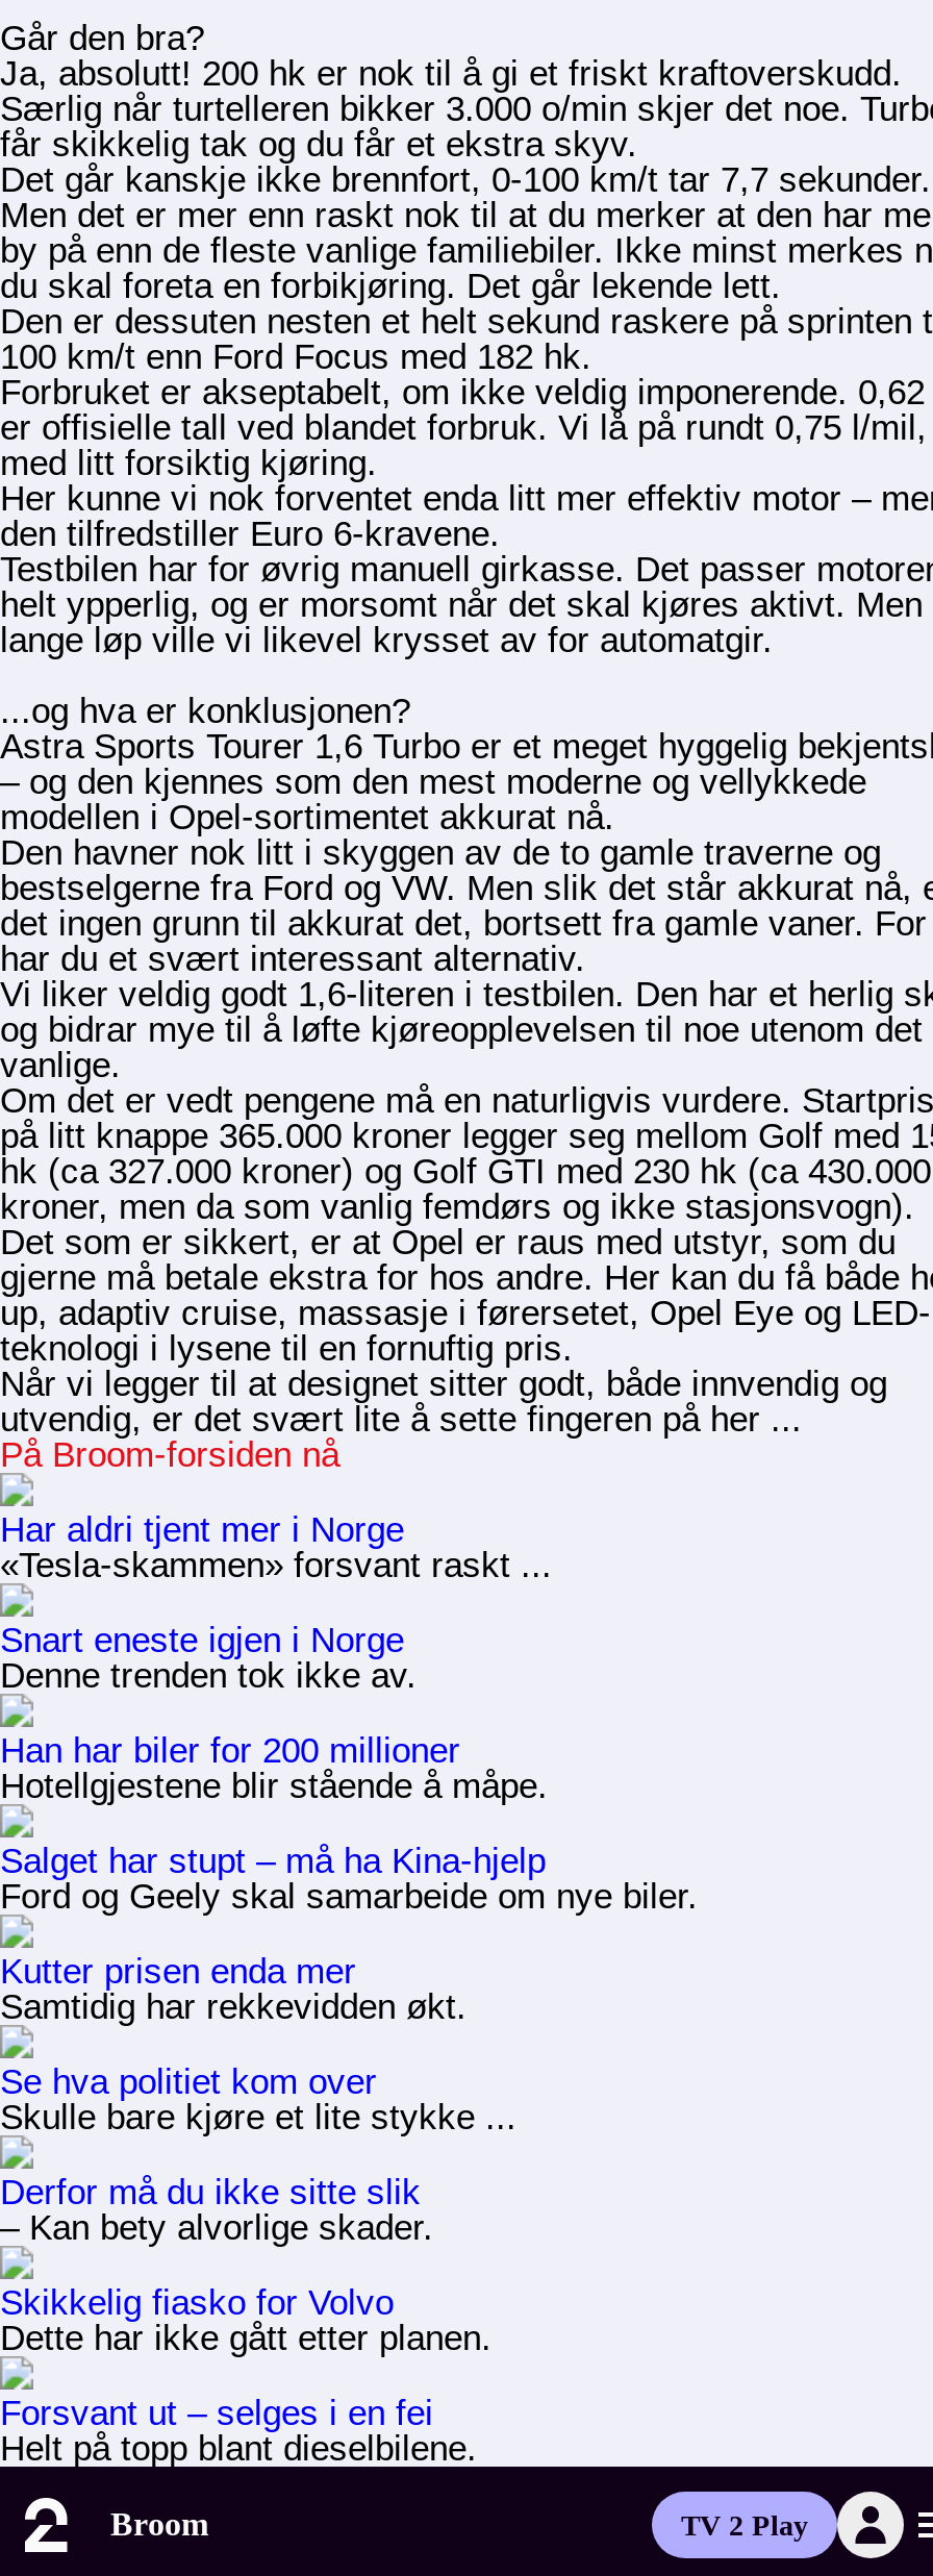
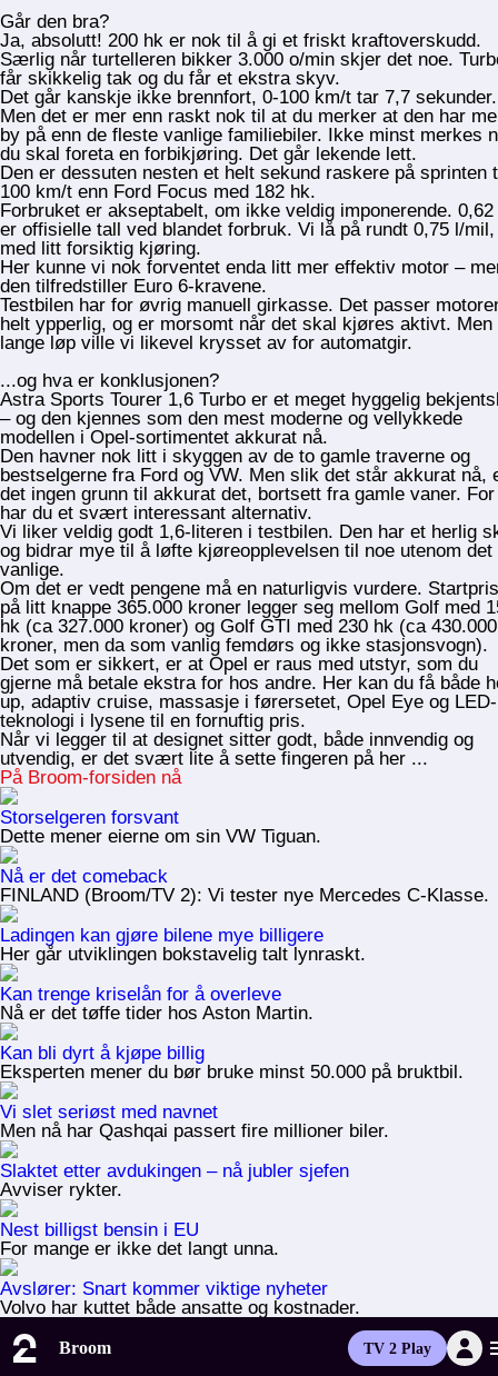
- Har aldri tjent mer i Norge
- «Tesla-skammen» forsvant raskt ...
+ Storselgeren forsvant
+ Dette mener eierne om sin VW Tiguan.

- Snart eneste igjen i Norge
- Denne trenden tok ikke av.
+ Nå er det comeback
+ FINLAND (Broom/TV 2): Vi tester nye Mercedes C-Klasse.

- Han har biler for 200 millioner
- Hotellgjestene blir stående å måpe.
+ Ladingen kan gjøre bilene mye billigere
+ Her går utviklingen bokstavelig talt lynraskt.

- Salget har stupt – må ha Kina-hjelp
- Ford og Geely skal samarbeide om nye biler.
+ Kan trenge kriselån for å overleve
+ Nå er det tøffe tider hos Aston Martin.

- Kutter prisen enda mer
- Samtidig har rekkevidden økt.
+ Kan bli dyrt å kjøpe billig
+ Eksperten mener du bør bruke minst 50.000 på bruktbil.

- Se hva politiet kom over
- Skulle bare kjøre et lite stykke ...
+ Vi slet seriøst med navnet
+ Men nå har Qashqai passert fire millioner biler.

- Derfor må du ikke sitte slik
- – Kan bety alvorlige skader.
+ Slaktet etter avdukingen – nå jubler sjefen
+ Avviser rykter.

- Skikkelig fiasko for Volvo
- Dette har ikke gått etter planen.
+ Nest billigst bensin i EU
+ For mange er ikke det langt unna.

- Forsvant ut – selges i en fei
- Helt på topp blant dieselbilene.
+ Avslører: Snart kommer viktige nyheter
+ Volvo har kuttet både ansatte og kostnader.
